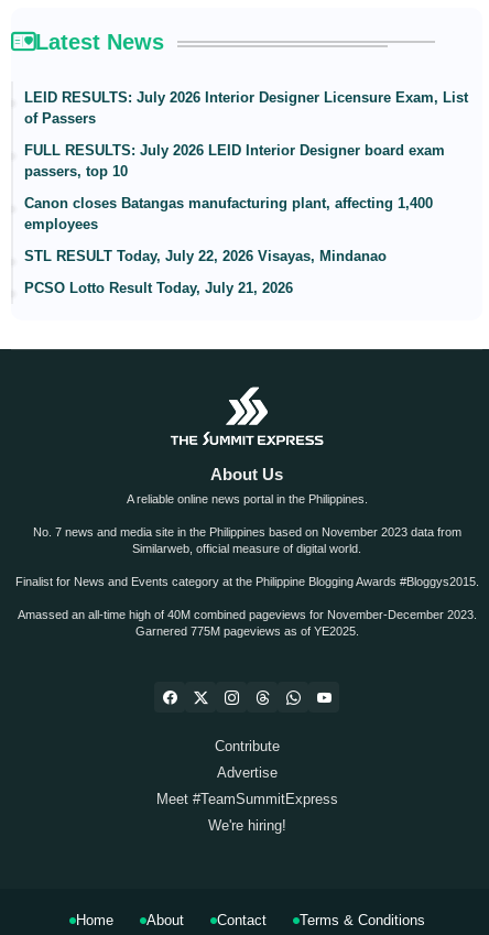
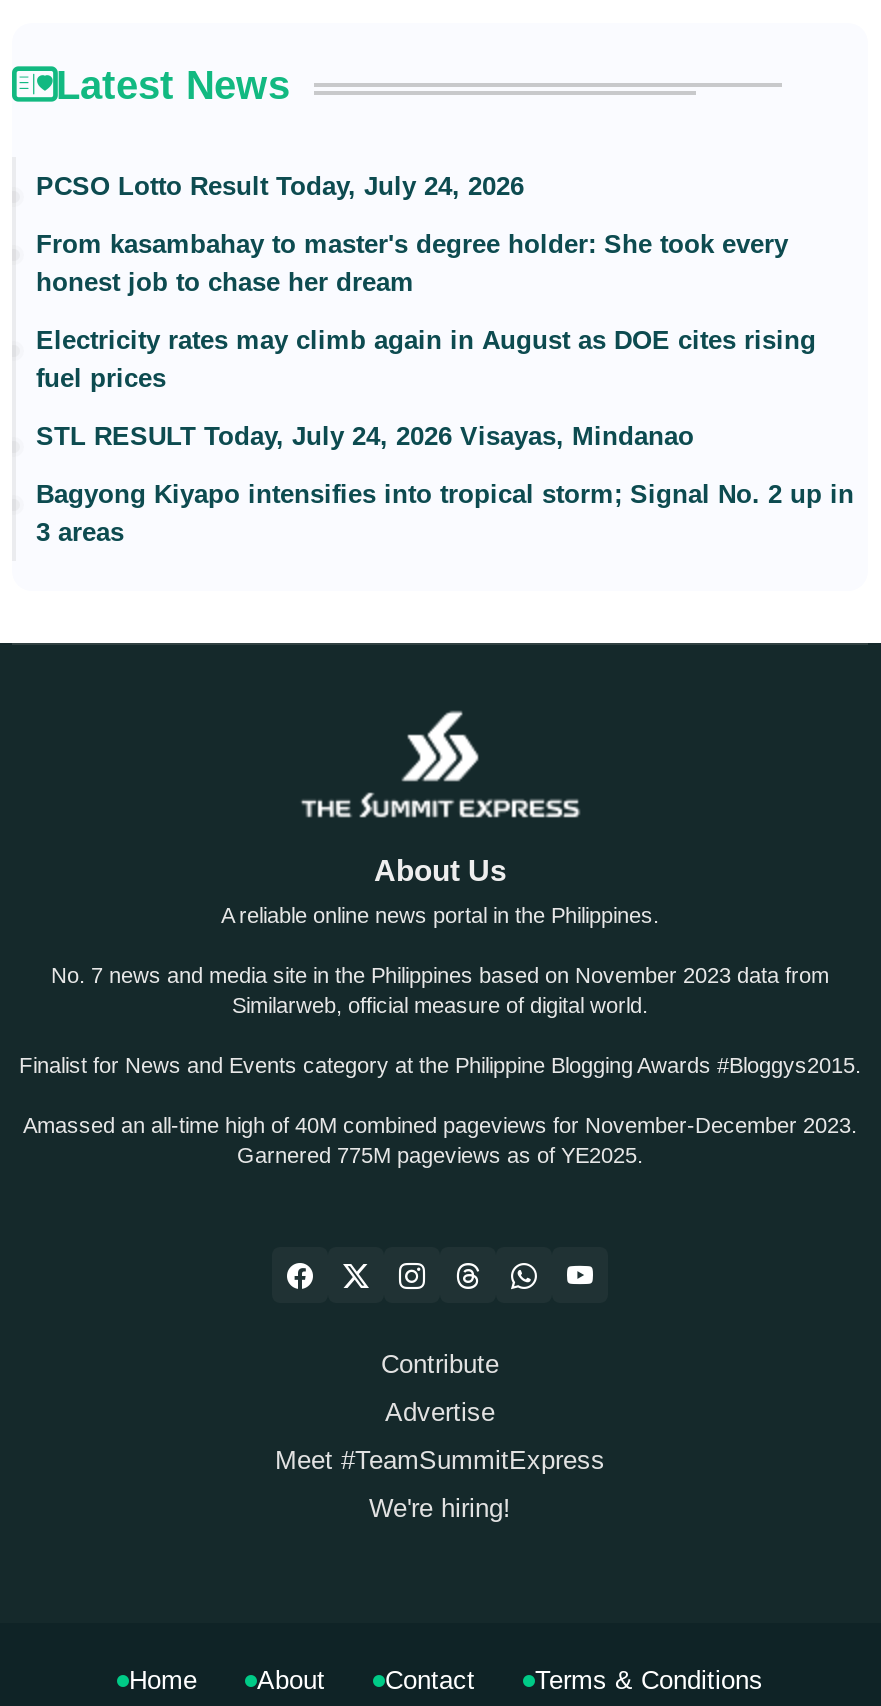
- LEID RESULTS: July 2026 Interior Designer Licensure Exam, List
- of Passers
+ PCSO Lotto Result Today, July 24, 2026

- FULL RESULTS: July 2026 LEID Interior Designer board exam
- passers, top 10
+ From kasambahay to master's degree holder: She took every
+ honest job to chase her dream

- Canon closes Batangas manufacturing plant, affecting 1,400
- employees
+ Electricity rates may climb again in August as DOE cites rising
+ fuel prices

- STL RESULT Today, July 22, 2026 Visayas, Mindanao
+ STL RESULT Today, July 24, 2026 Visayas, Mindanao

- PCSO Lotto Result Today, July 21, 2026
+ Bagyong Kiyapo intensifies into tropical storm; Signal No. 2 up in
+ 3 areas
